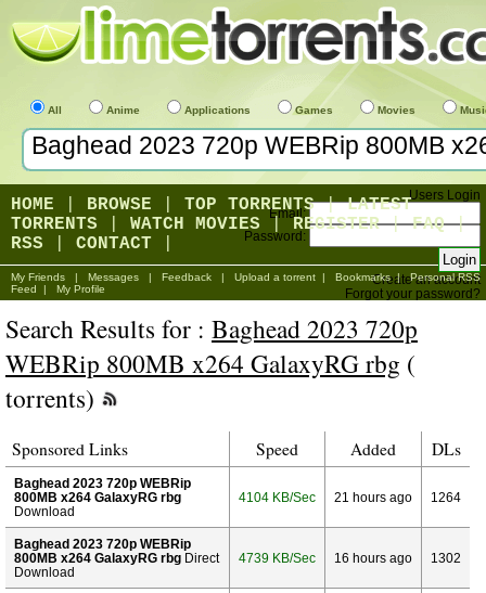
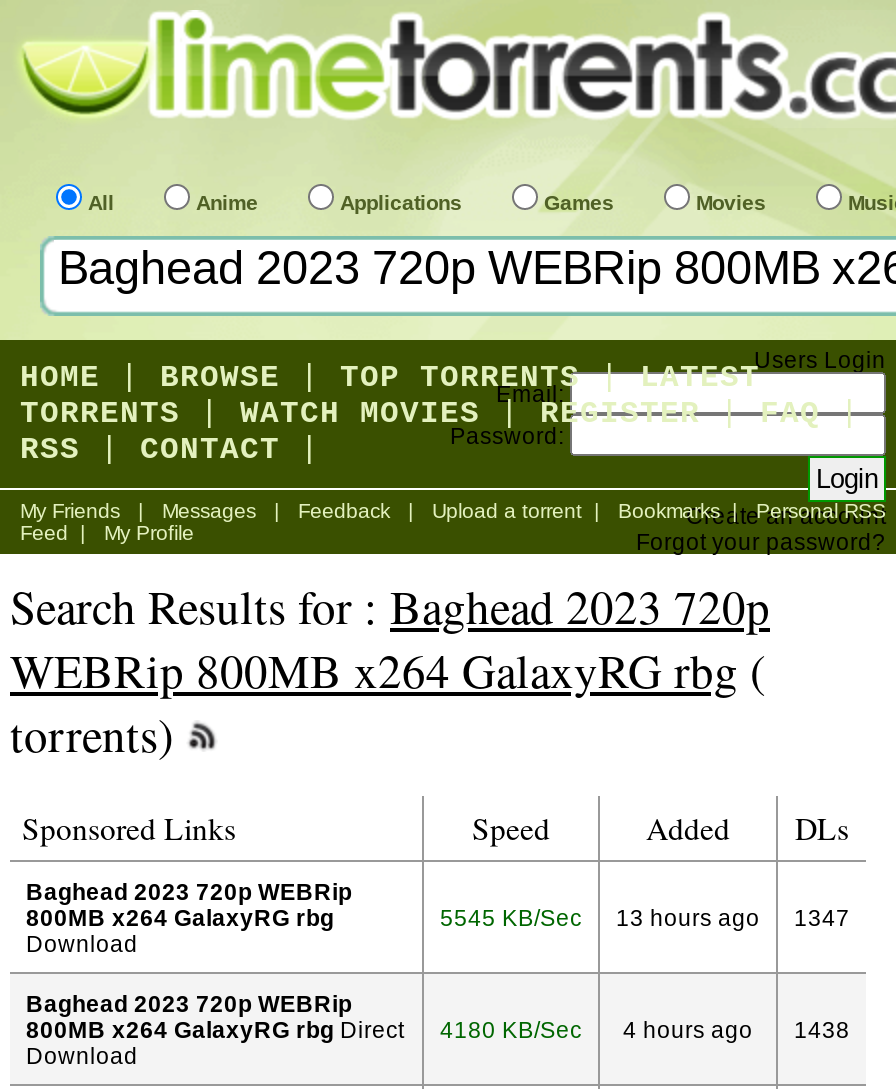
- 4104 KB/Sec
+ 5545 KB/Sec

- 21 hours ago
+ 13 hours ago

- 1264
+ 1347

- 4739 KB/Sec
+ 4180 KB/Sec

- 16 hours ago
+ 4 hours ago

- 1302
+ 1438
